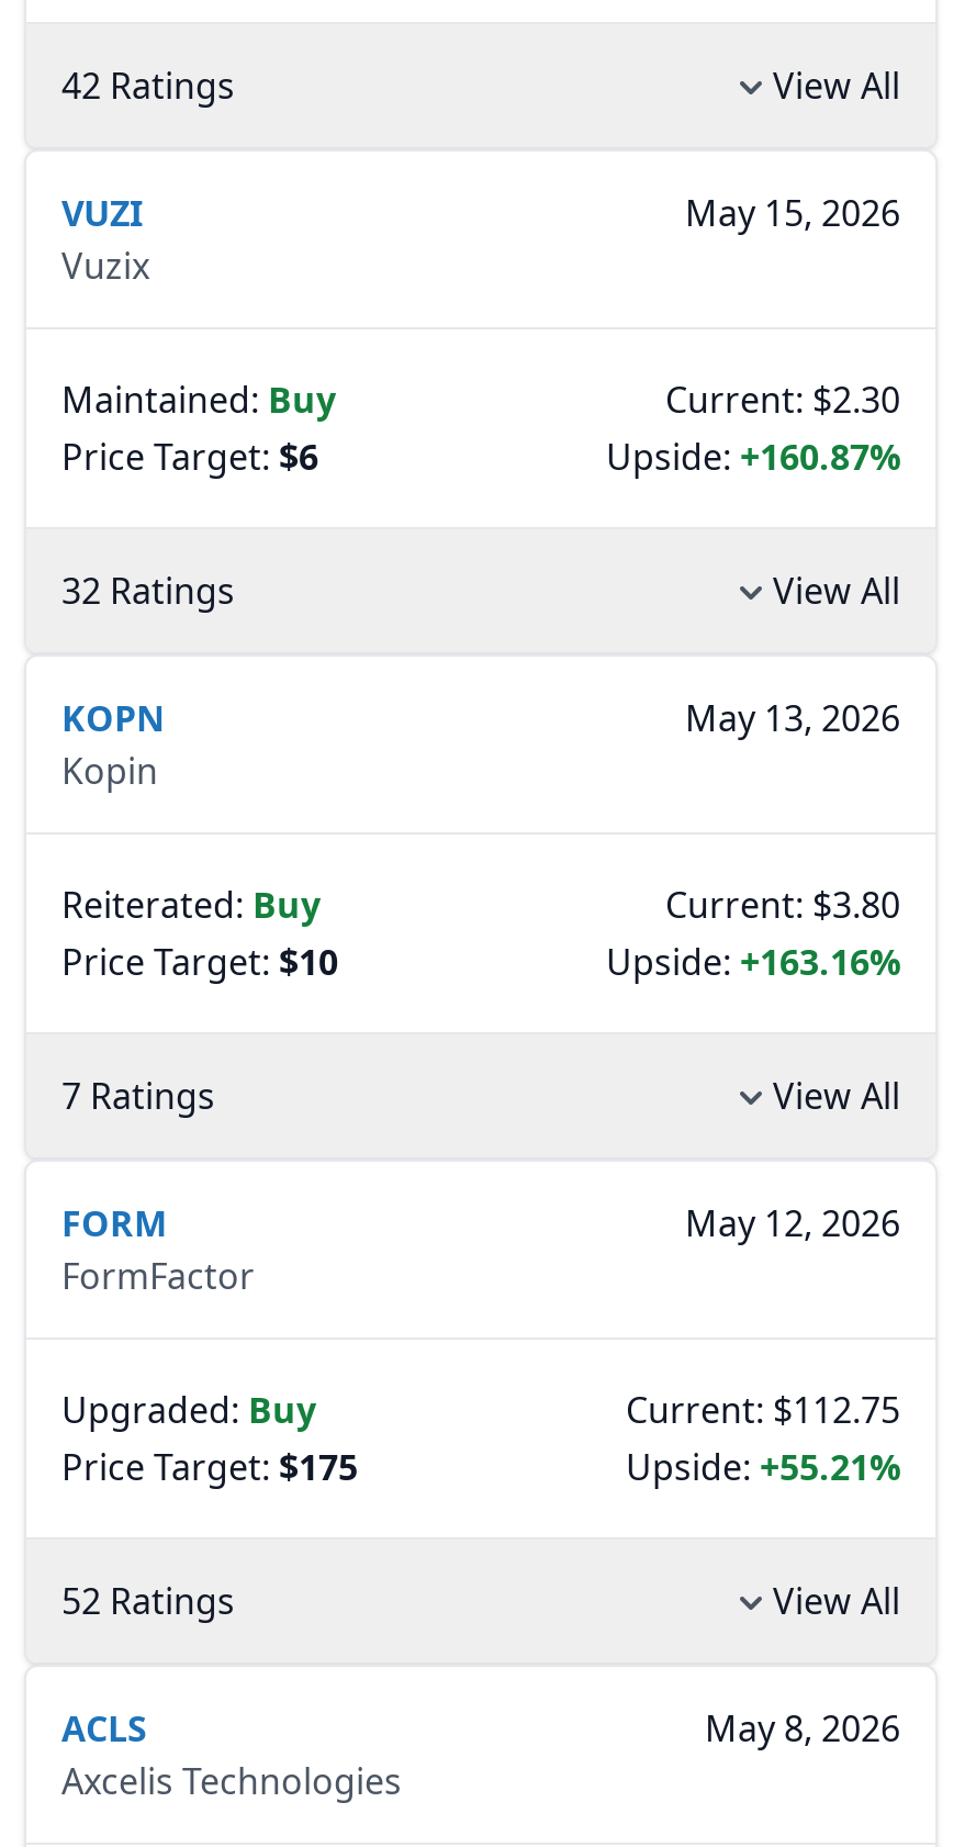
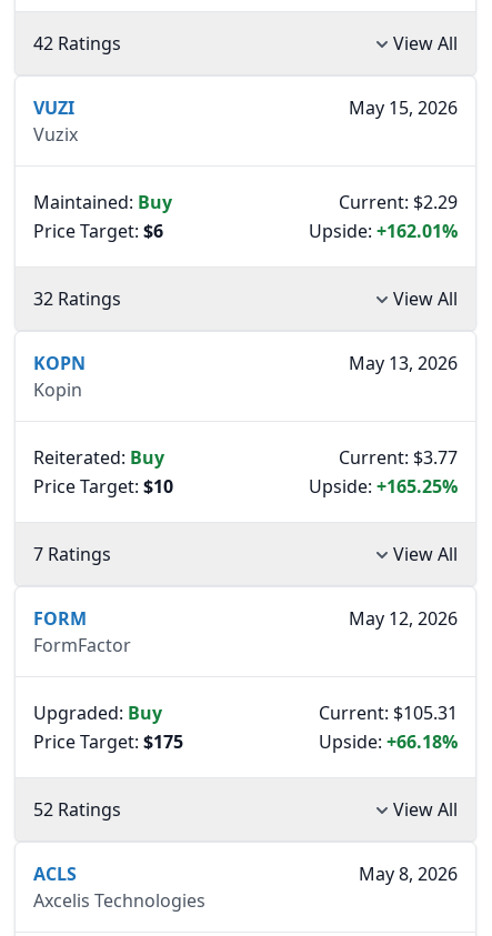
- Current: $2.30
+ Current: $2.29

- Upside: +160.87%
+ Upside: +162.01%

- Current: $3.80
+ Current: $3.77

- Upside: +163.16%
+ Upside: +165.25%

- Current: $112.75
+ Current: $105.31

- Upside: +55.21%
+ Upside: +66.18%
